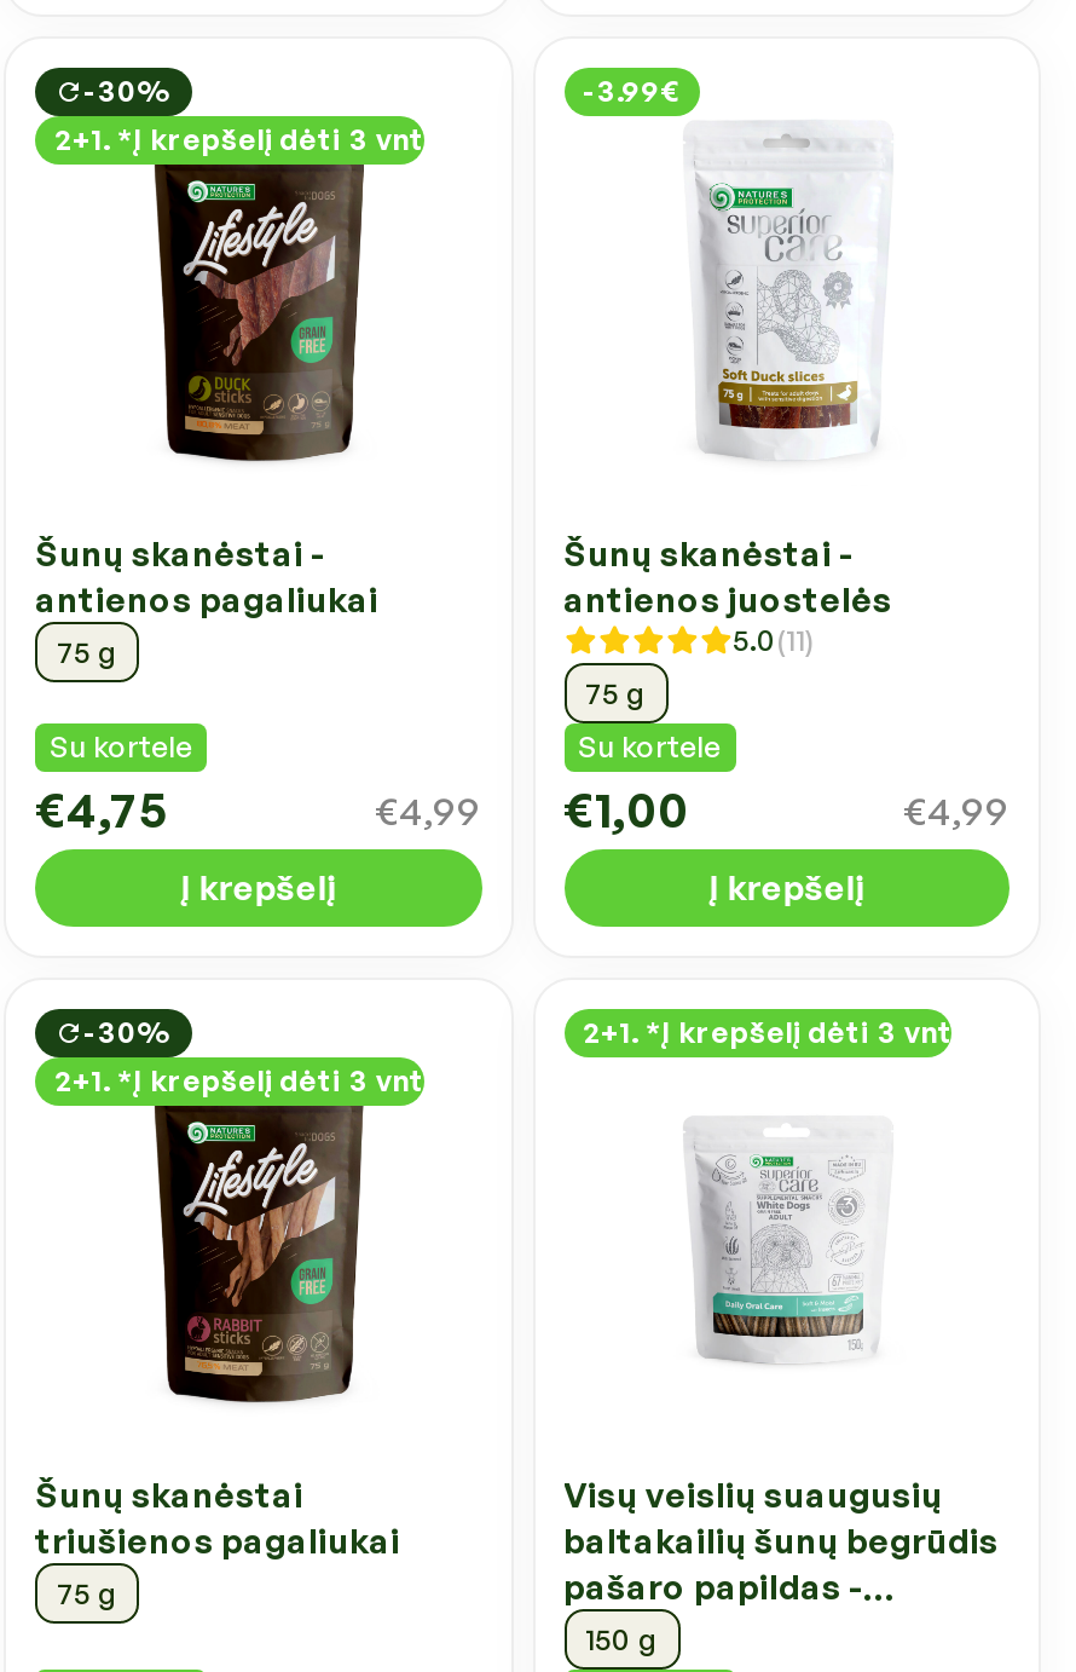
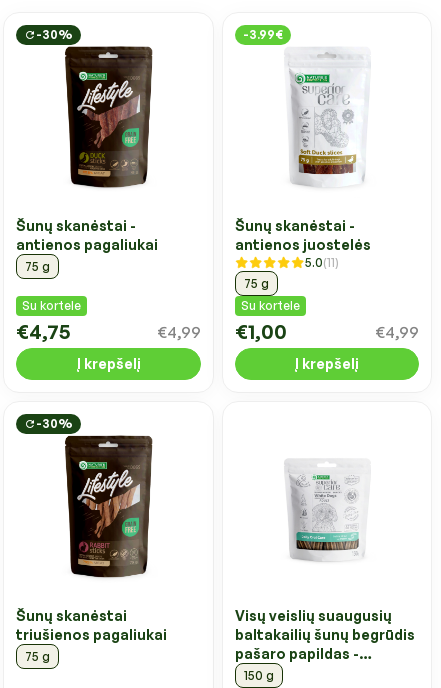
- 2+1. *Į krepšelį dėti 3 vnt

- 2+1. *Į krepšelį dėti 3 vnt

- 2+1. *Į krepšelį dėti 3 vnt
